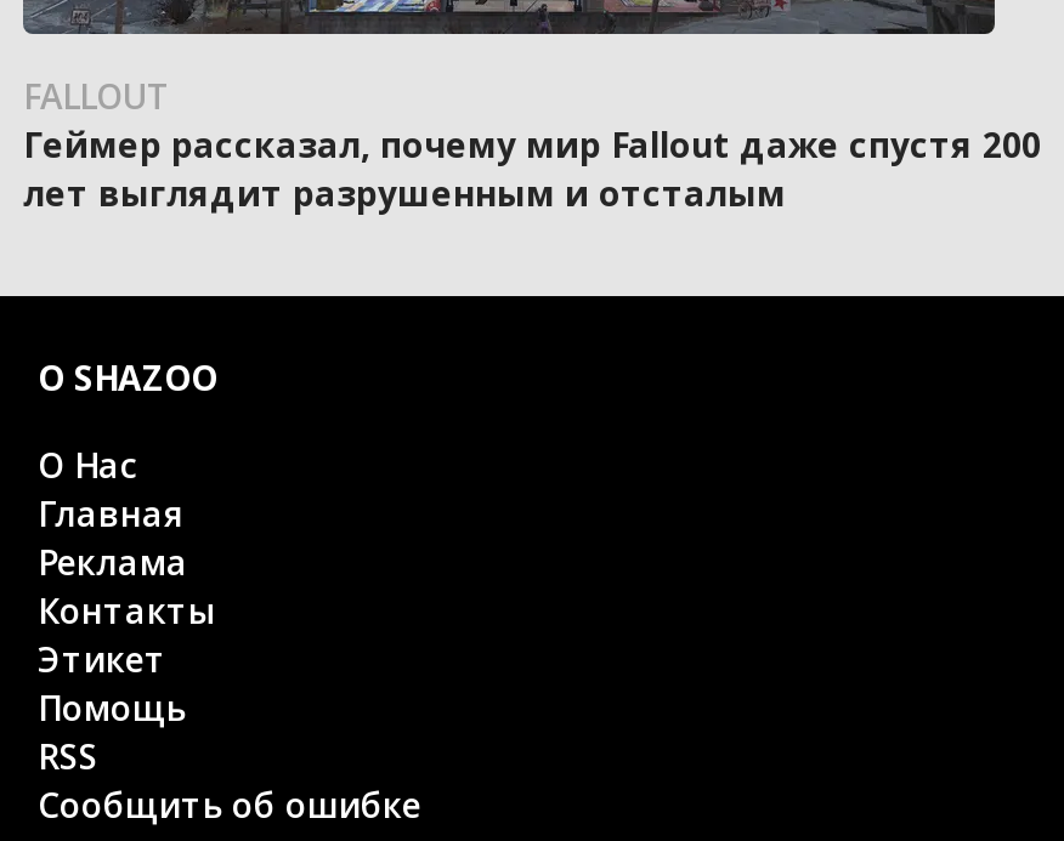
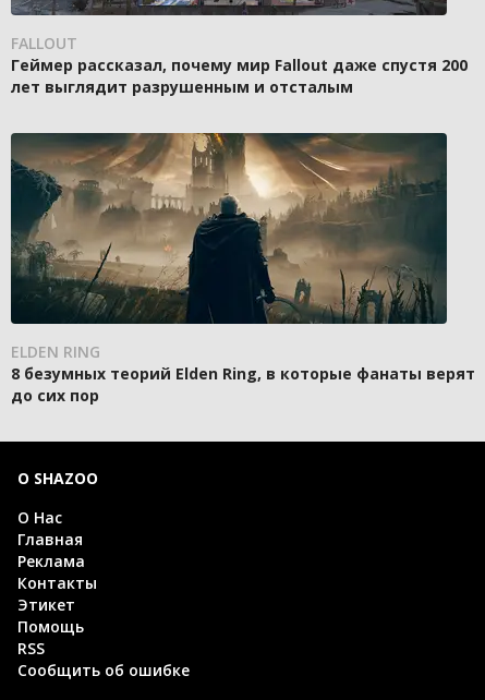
+ [image]
+ ELDEN RING
+ 8 безумных теорий Elden Ring, в которые фанаты верят
+ до сих пор
